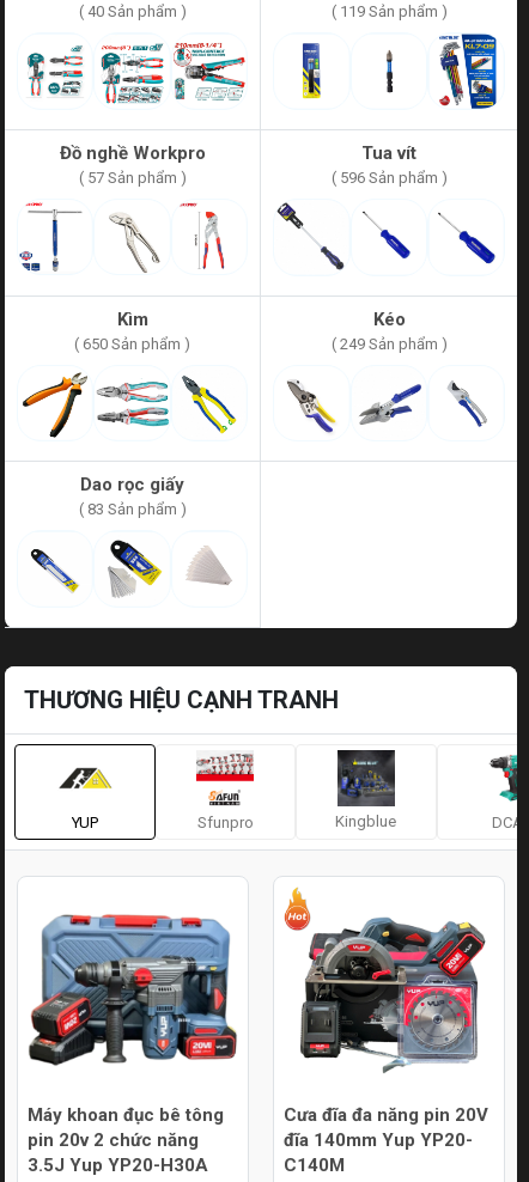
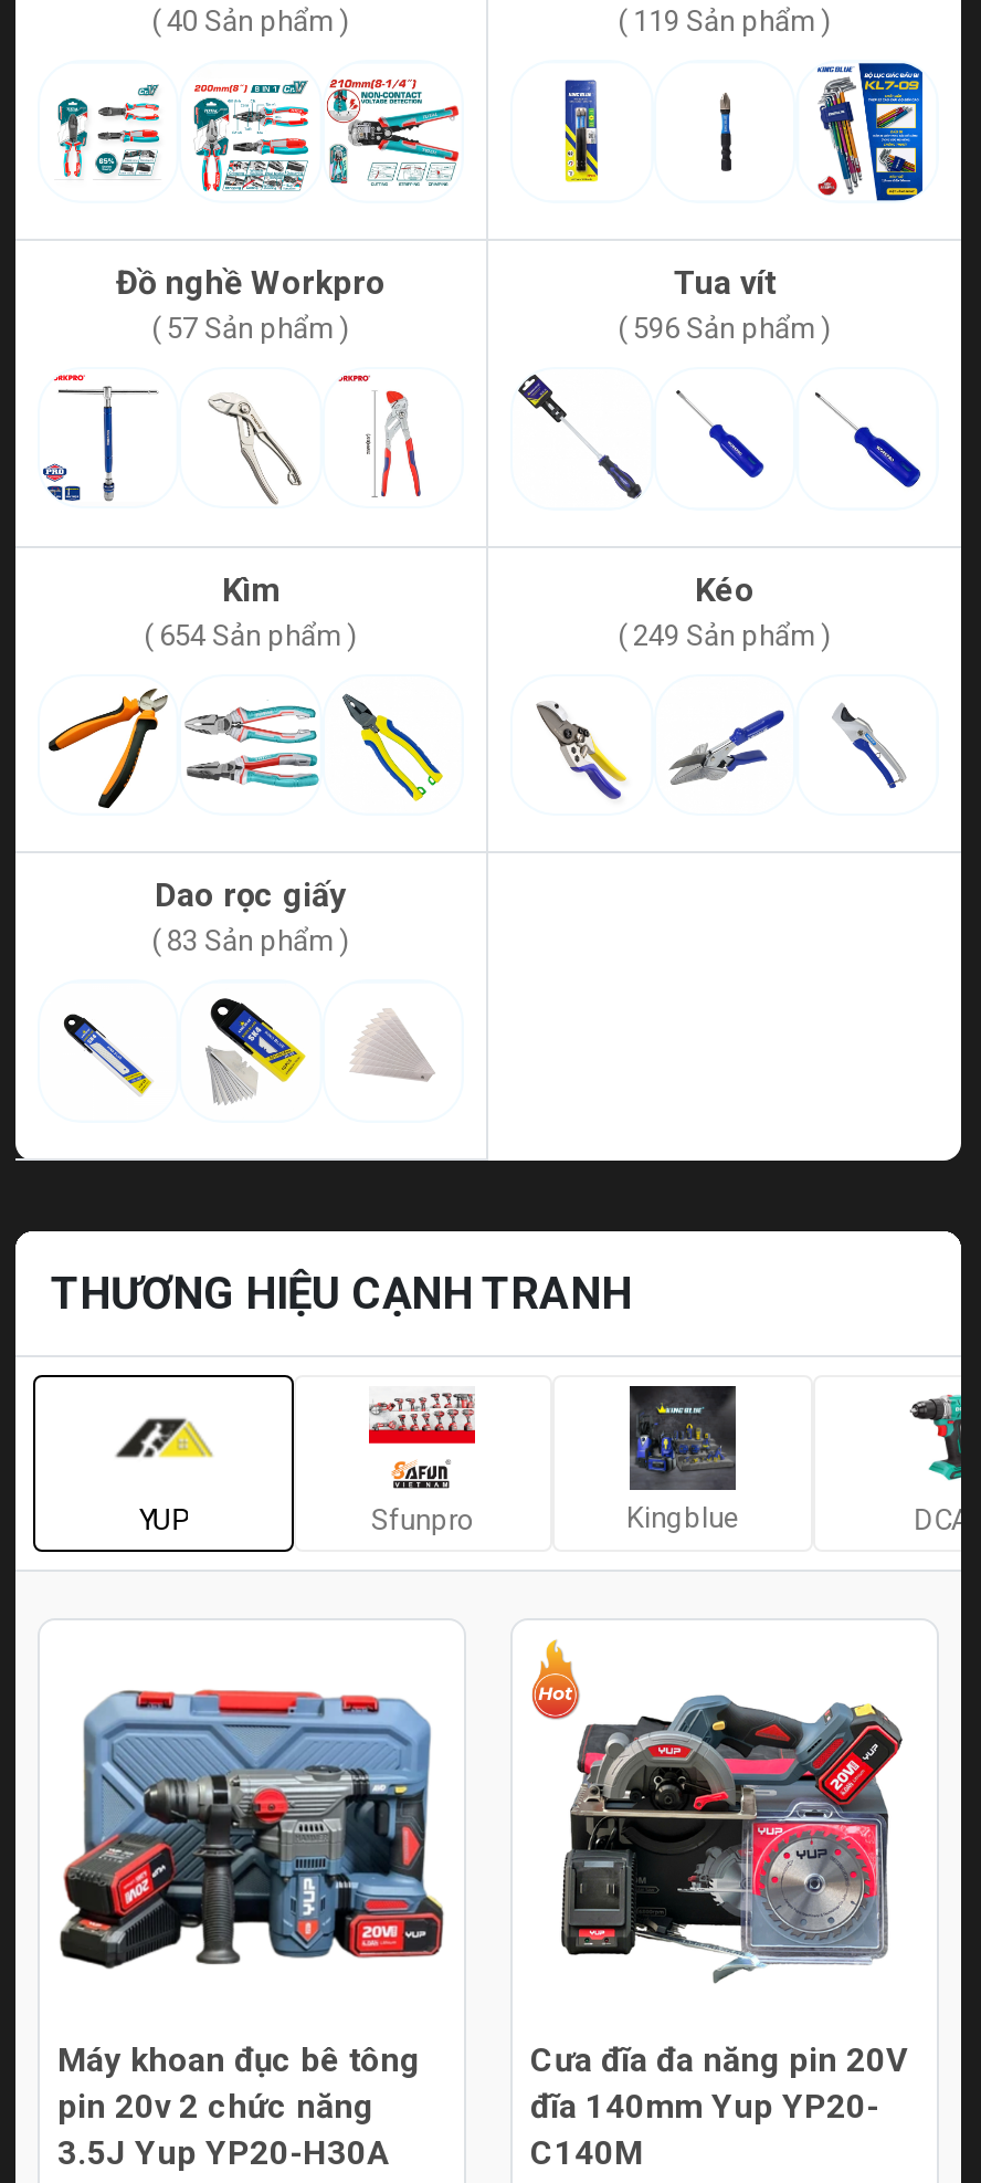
- ( 650 Sản phẩm )
+ ( 654 Sản phẩm )
